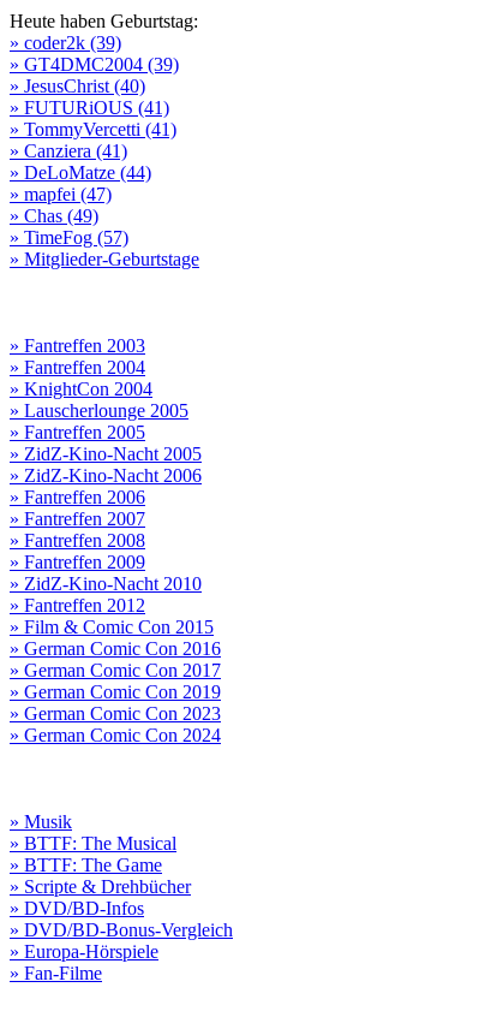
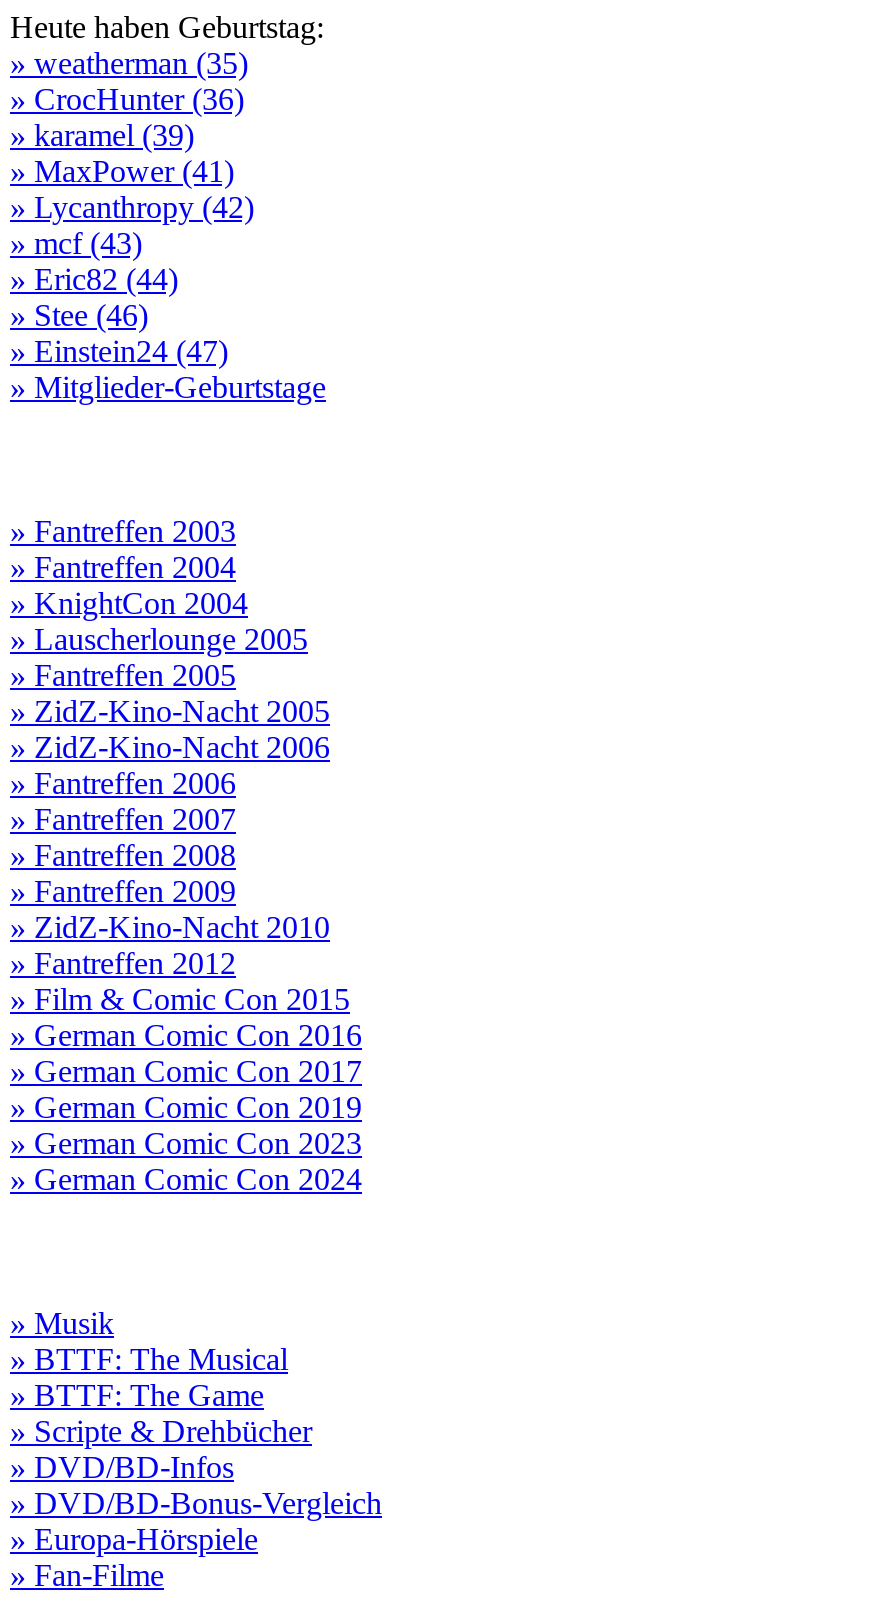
- » coder2k (39)
- » GT4DMC2004 (39)
- » JesusChrist (40)
- » FUTURiOUS (41)
- » TommyVercetti (41)
- » Canziera (41)
- » DeLoMatze (44)
- » mapfei (47)
- » Chas (49)
- » TimeFog (57)
+ » weatherman (35)
+ » CrocHunter (36)
+ » karamel (39)
+ » MaxPower (41)
+ » Lycanthropy (42)
+ » mcf (43)
+ » Eric82 (44)
+ » Stee (46)
+ » Einstein24 (47)
